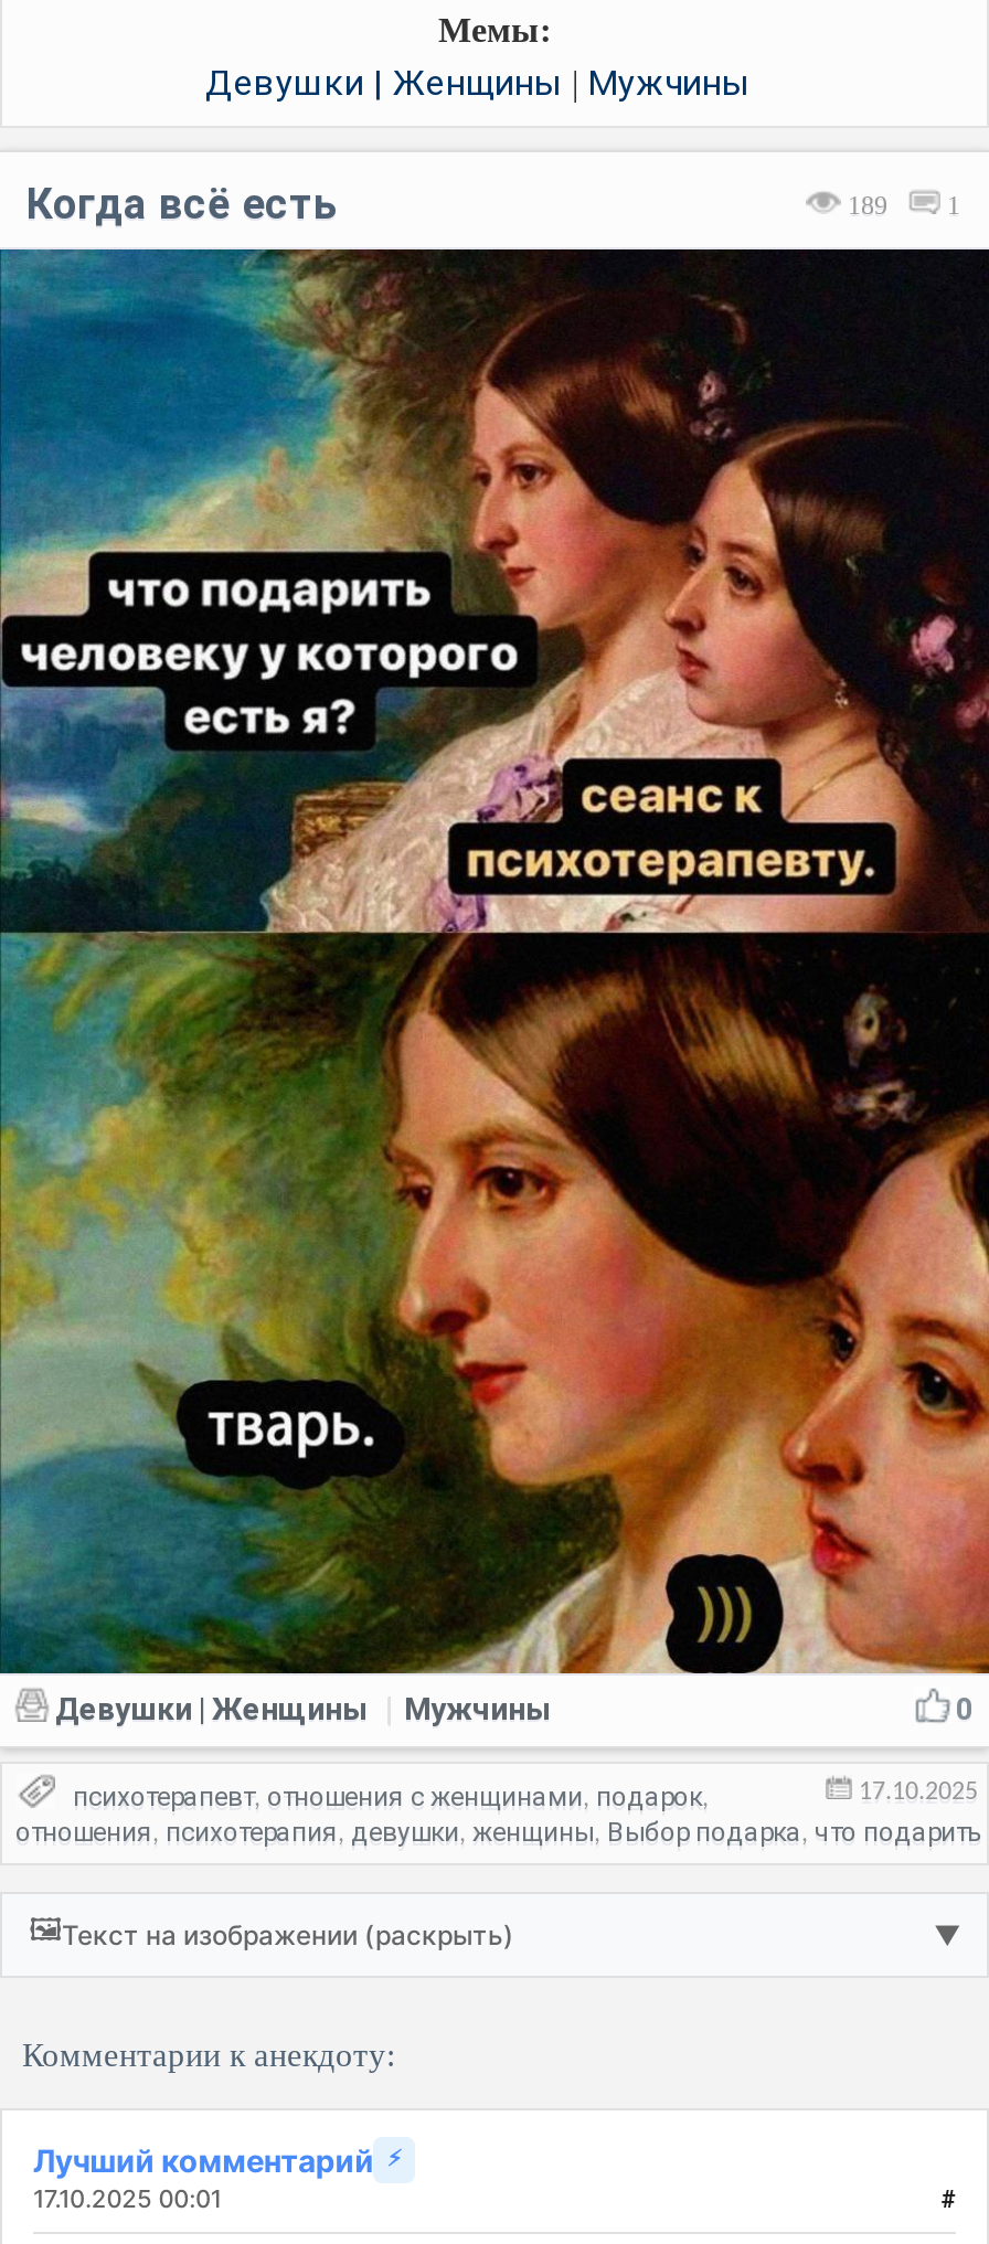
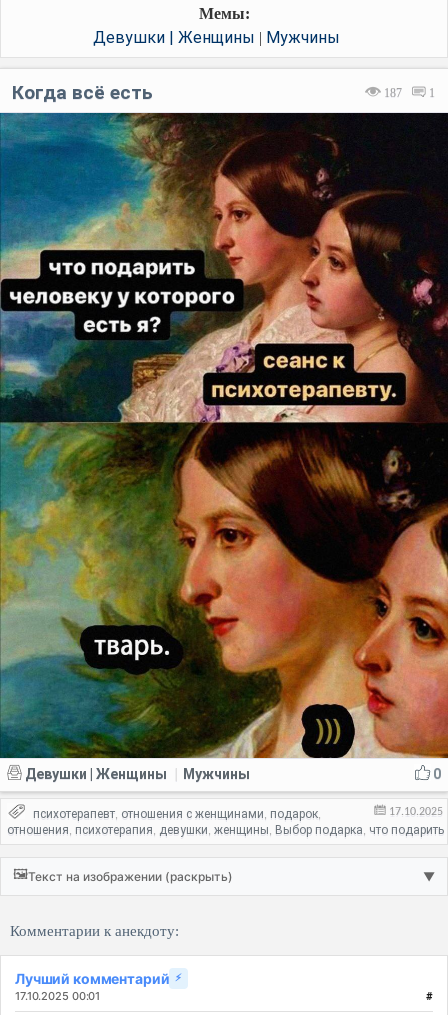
- 189 1
+ 187 1
